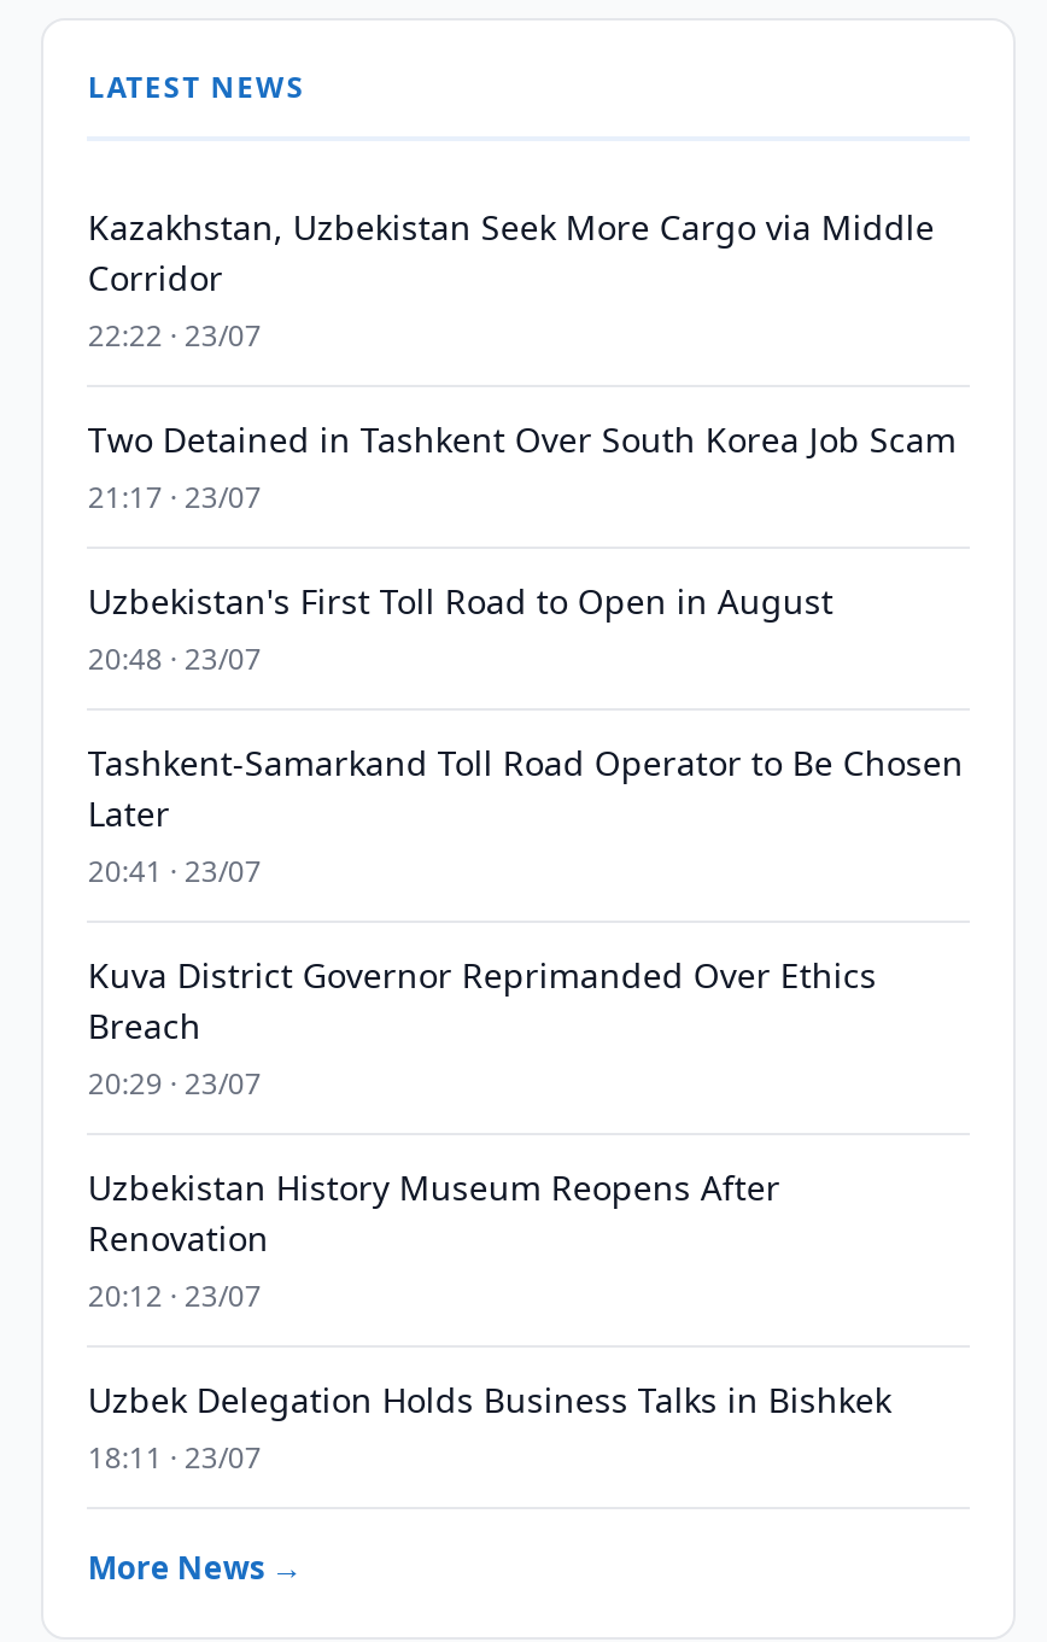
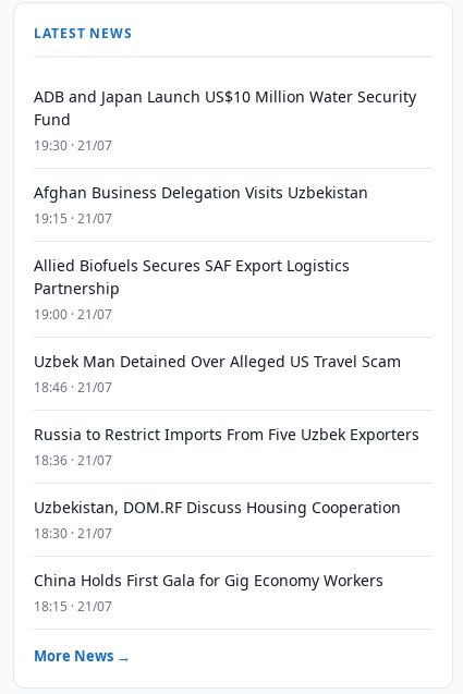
- Kazakhstan, Uzbekistan Seek More Cargo via Middle
- Corridor
- 22:22 · 23/07
+ ADB and Japan Launch US$10 Million Water Security
+ Fund
+ 19:30 · 21/07

- Two Detained in Tashkent Over South Korea Job Scam
- 21:17 · 23/07
+ Afghan Business Delegation Visits Uzbekistan
+ 19:15 · 21/07

- Uzbekistan's First Toll Road to Open in August
- 20:48 · 23/07
+ Allied Biofuels Secures SAF Export Logistics
+ Partnership
+ 19:00 · 21/07

- Tashkent-Samarkand Toll Road Operator to Be Chosen
- Later
- 20:41 · 23/07
+ Uzbek Man Detained Over Alleged US Travel Scam
+ 18:46 · 21/07

- Kuva District Governor Reprimanded Over Ethics
- Breach
- 20:29 · 23/07
+ Russia to Restrict Imports From Five Uzbek Exporters
+ 18:36 · 21/07

- Uzbekistan History Museum Reopens After
- Renovation
- 20:12 · 23/07
+ Uzbekistan, DOM.RF Discuss Housing Cooperation
+ 18:30 · 21/07

- Uzbek Delegation Holds Business Talks in Bishkek
- 18:11 · 23/07
+ China Holds First Gala for Gig Economy Workers
+ 18:15 · 21/07
